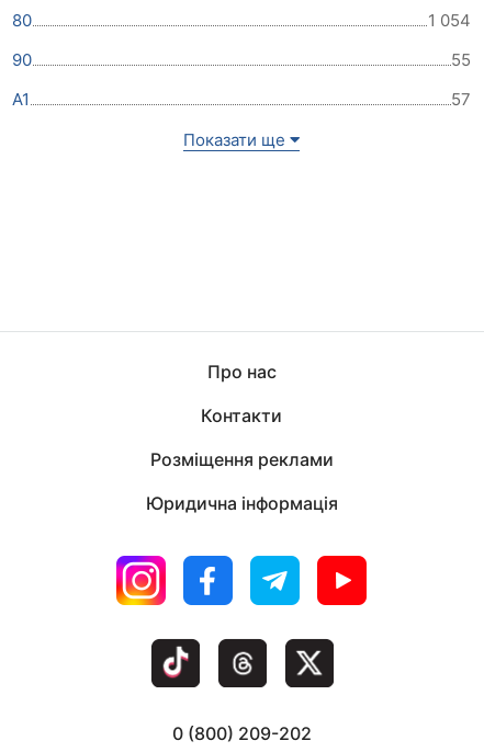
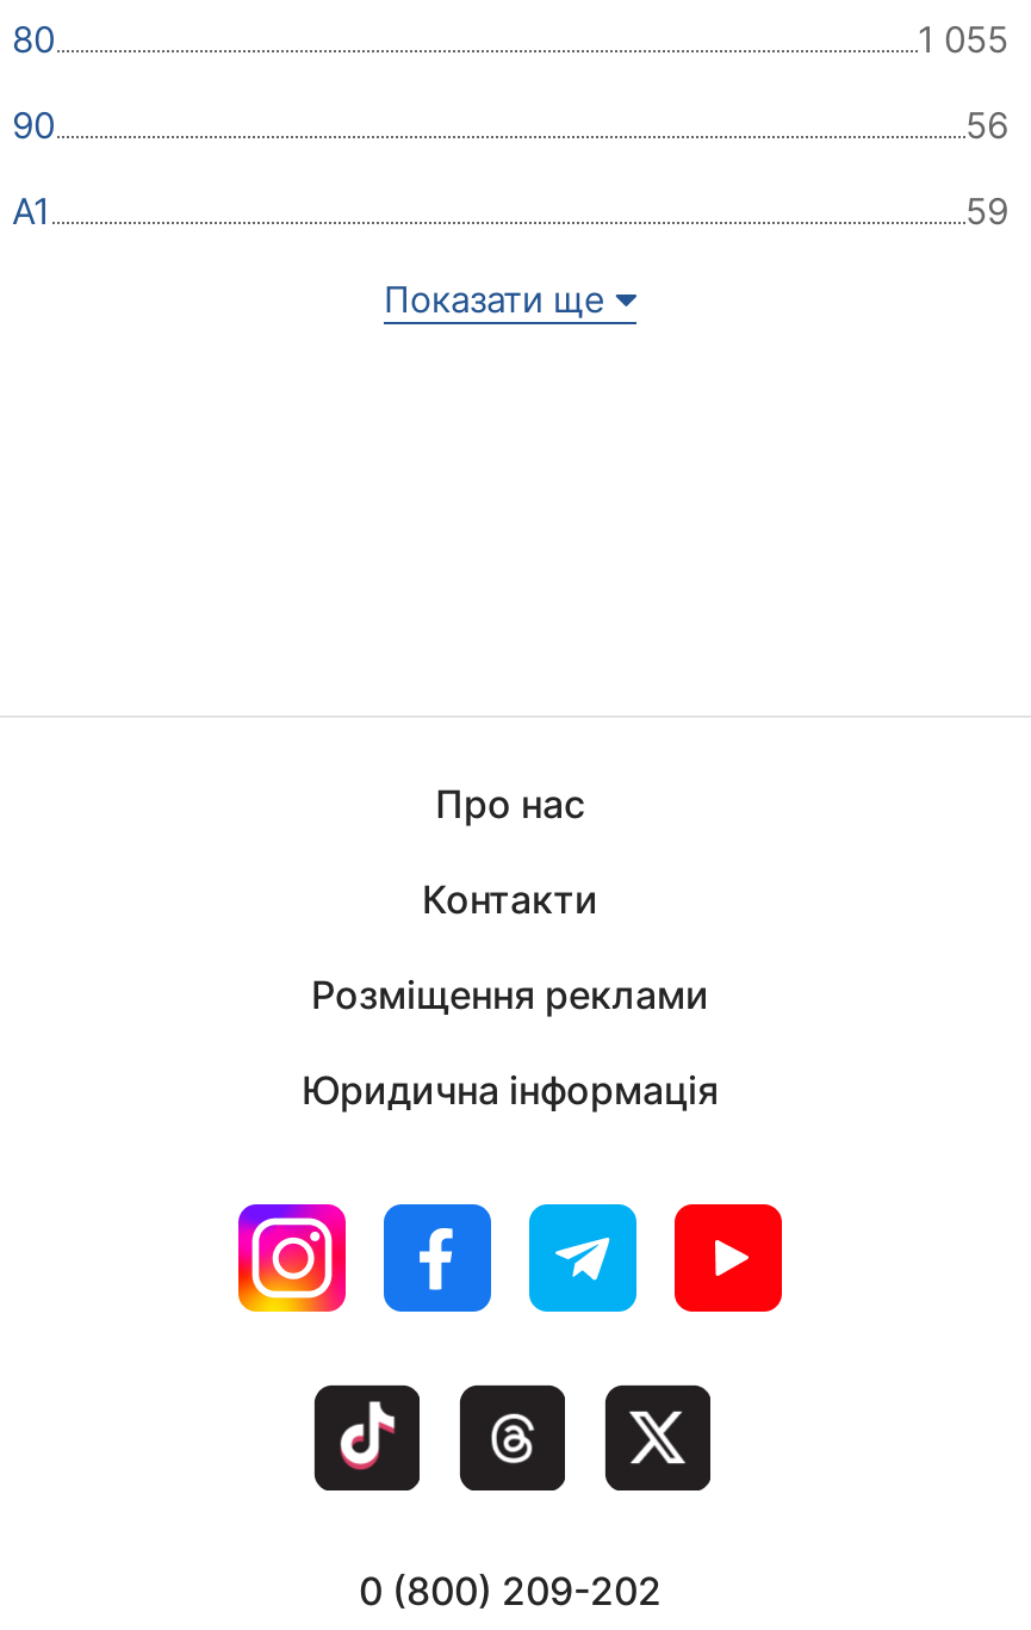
- 1 054
+ 1 055

- 55
+ 56

- 57
+ 59
